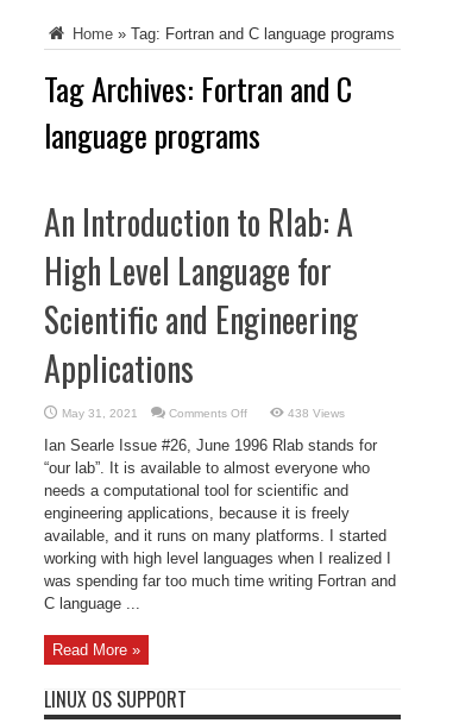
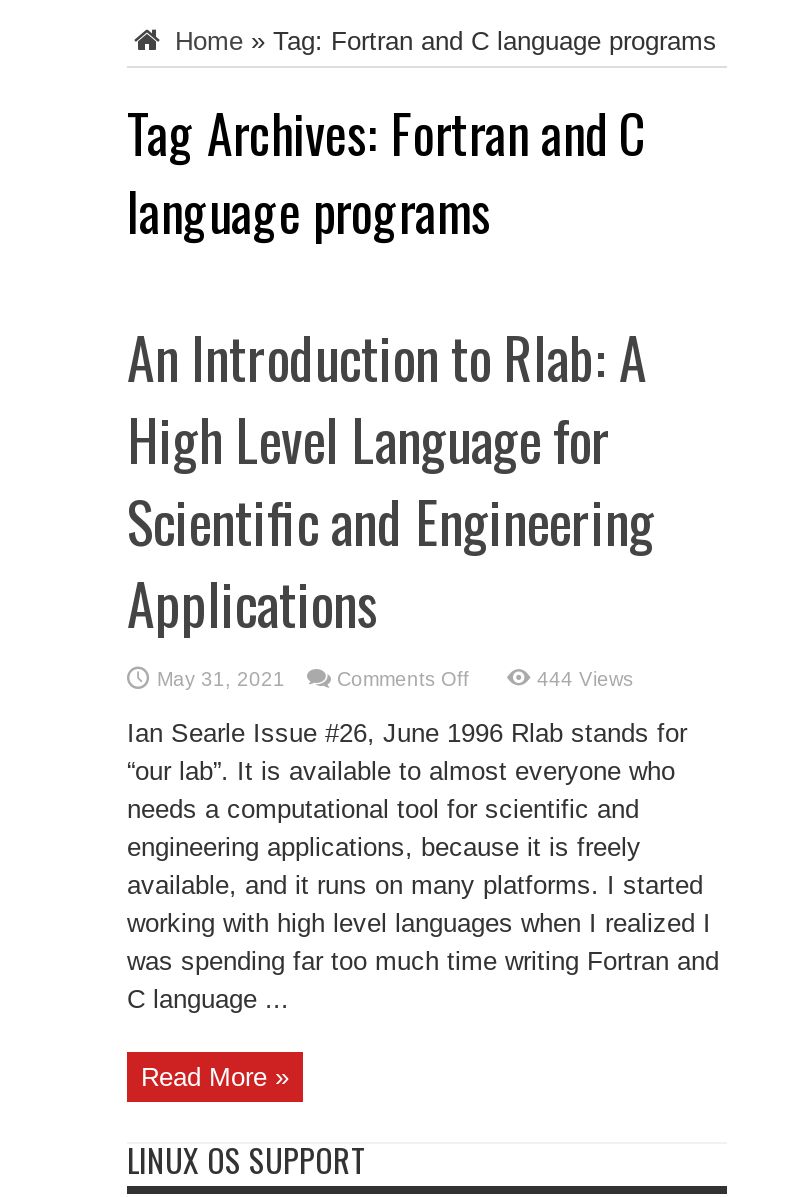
- 438 Views
+ 444 Views
